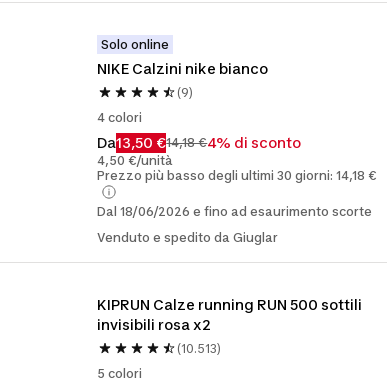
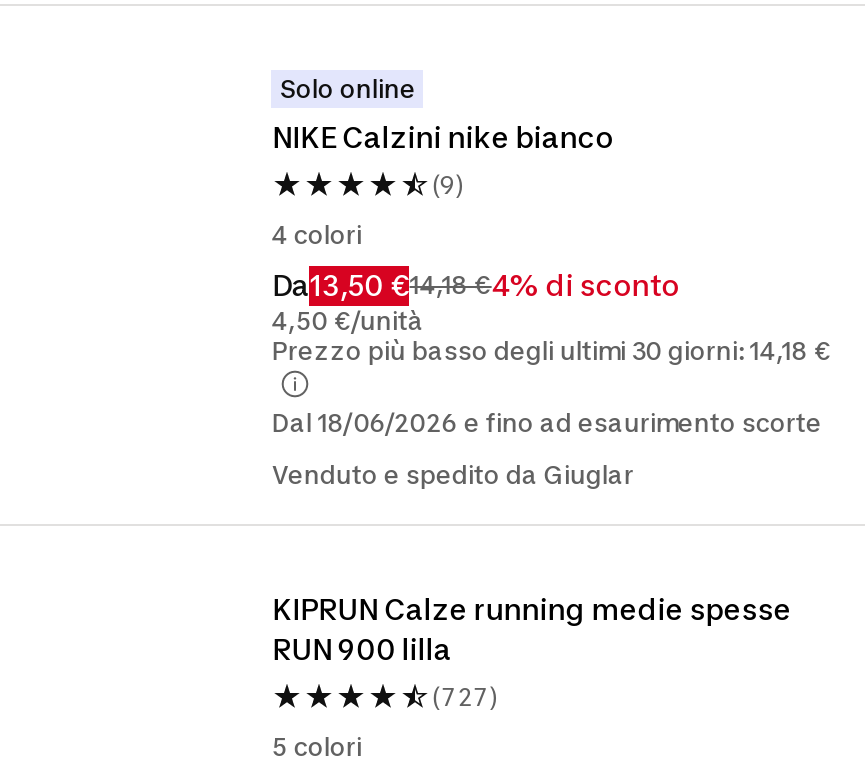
- KIPRUN Calze running RUN 500 sottili
- invisibili rosa x2
+ KIPRUN Calze running medie spesse
+ RUN 900 lilla

- (10.513)
+ (727)
